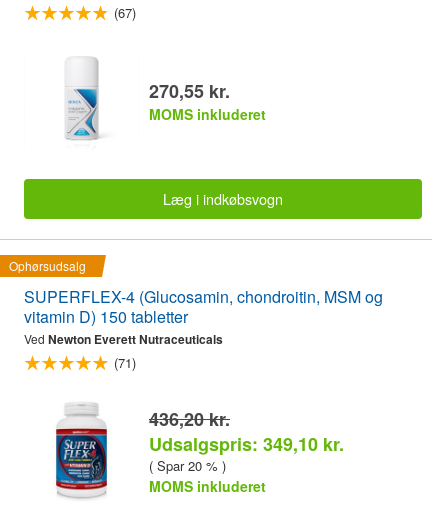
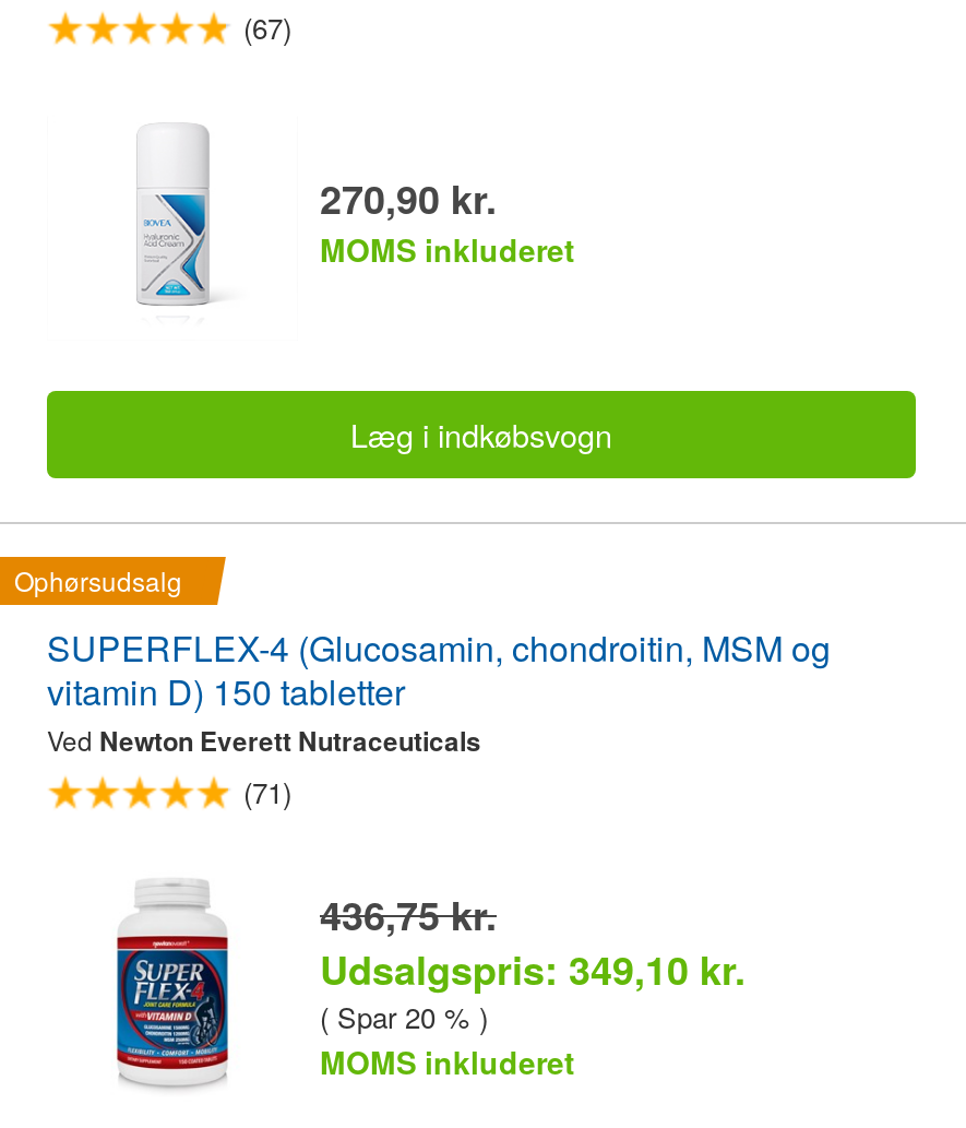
- 270,55 kr.
+ 270,90 kr.

- 436,20 kr.
+ 436,75 kr.
